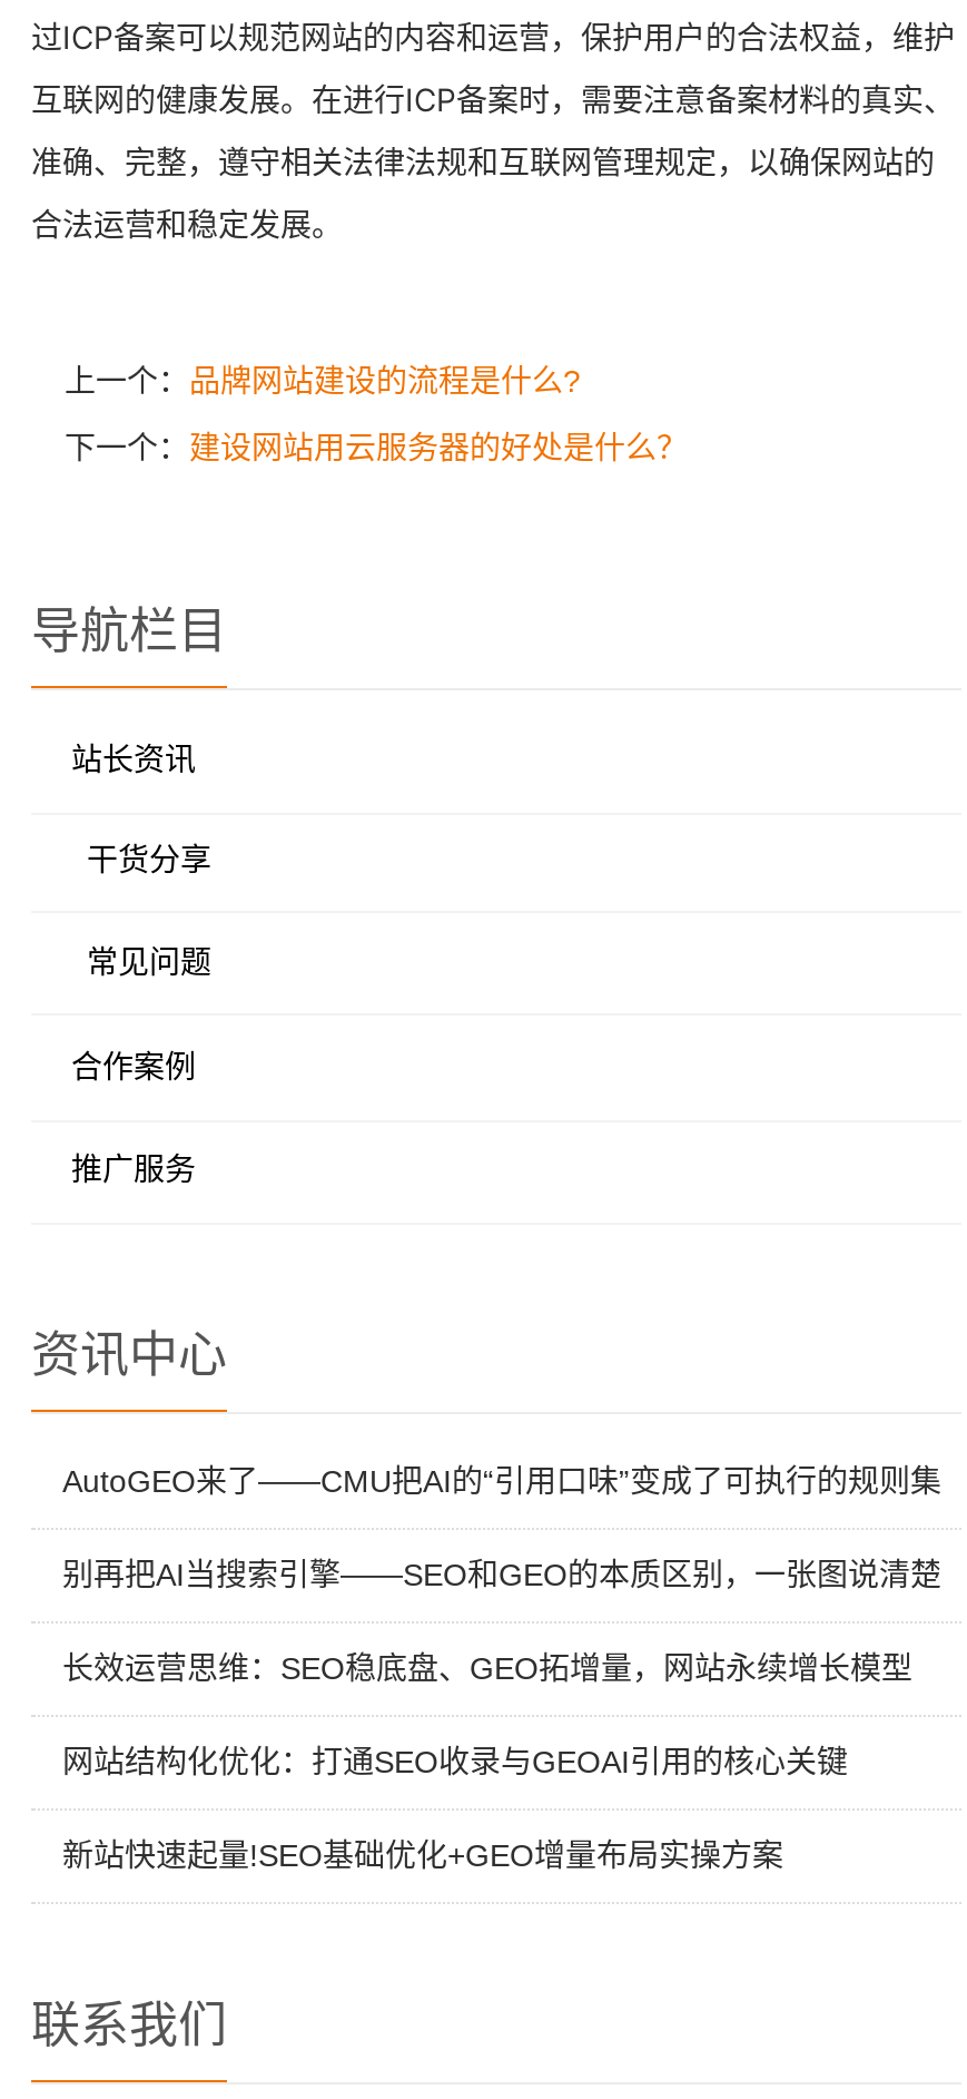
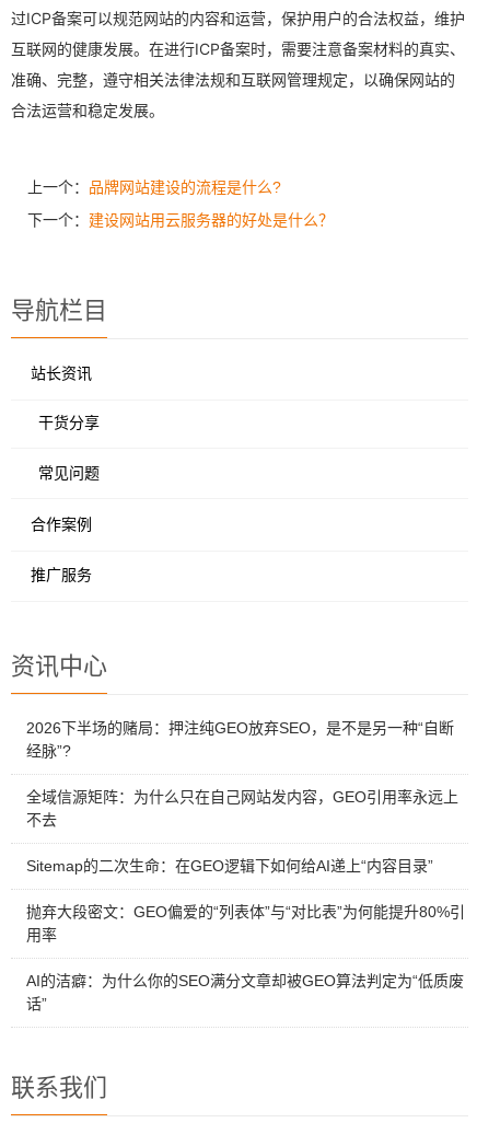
- AutoGEO来了——CMU把AI的“引用口味”变成了可执行的规则集
+ 2026下半场的赌局：押注纯GEO放弃SEO，是不是另一种“自断
+ 经脉”?

- 别再把AI当搜索引擎——SEO和GEO的本质区别，一张图说清楚
+ 全域信源矩阵：为什么只在自己网站发内容，GEO引用率永远上
+ 不去

- 长效运营思维：SEO稳底盘、GEO拓增量，网站永续增长模型
+ Sitemap的二次生命：在GEO逻辑下如何给AI递上“内容目录”

- 网站结构化优化：打通SEO收录与GEOAI引用的核心关键
+ 抛弃大段密文：GEO偏爱的“列表体”与“对比表”为何能提升80%引
+ 用率

- 新站快速起量!SEO基础优化+GEO增量布局实操方案
+ AI的洁癖：为什么你的SEO满分文章却被GEO算法判定为“低质废
+ 话”
